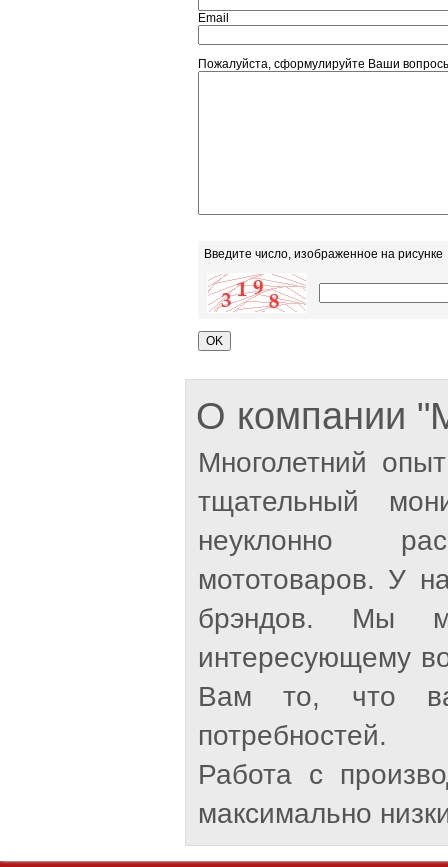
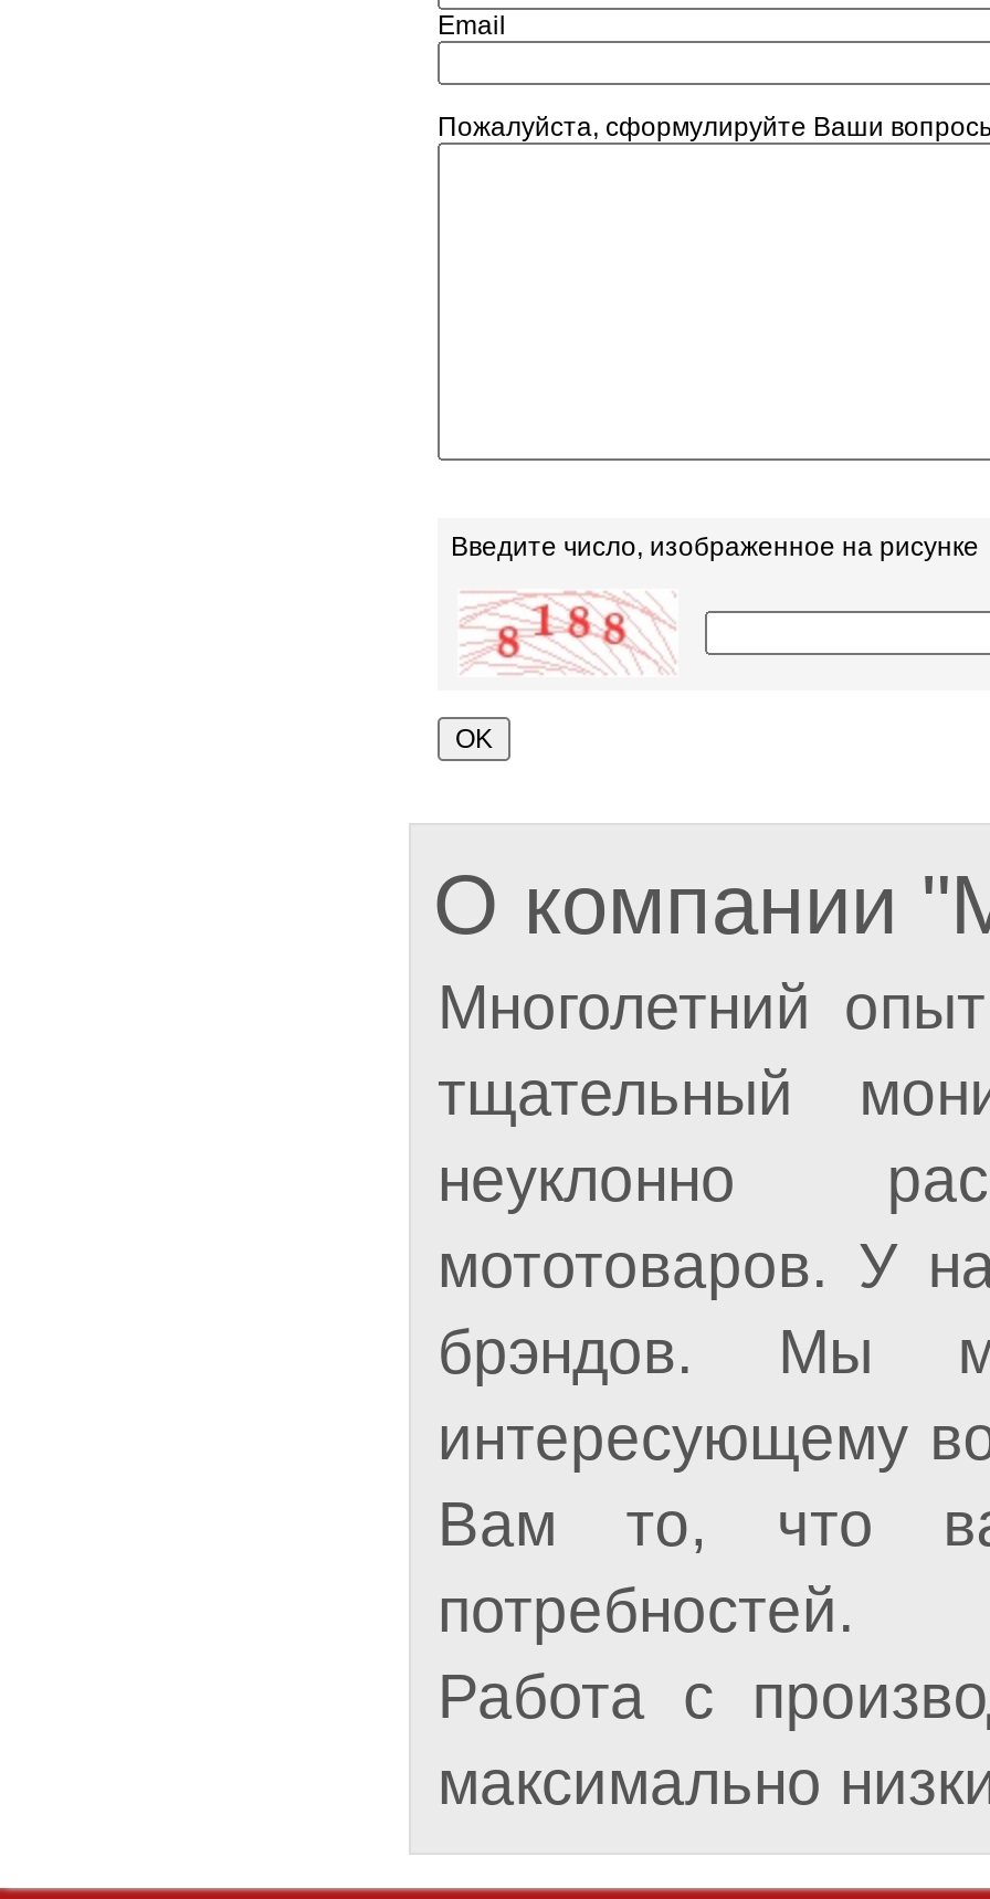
- [image]
+ [image]
